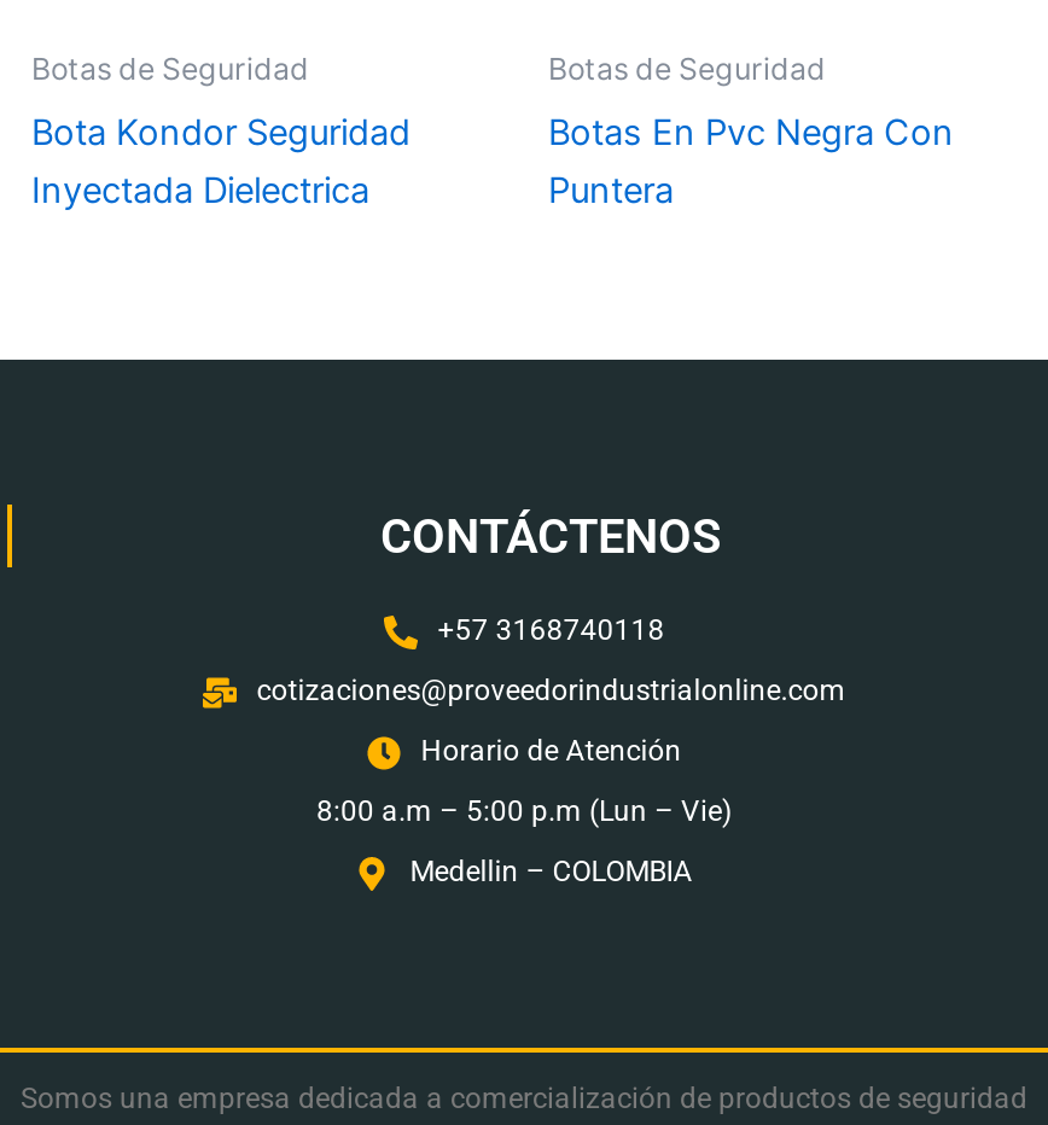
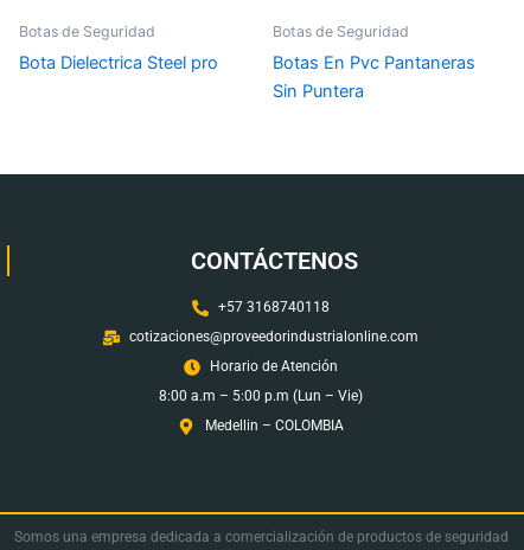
- Bota Kondor Seguridad
- Inyectada Dielectrica
+ Bota Dielectrica Steel pro

- Botas En Pvc Negra Con
- Puntera
+ Botas En Pvc Pantaneras
+ Sin Puntera
